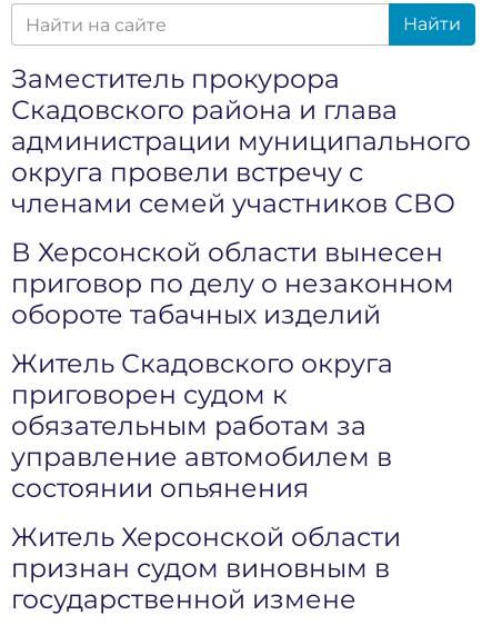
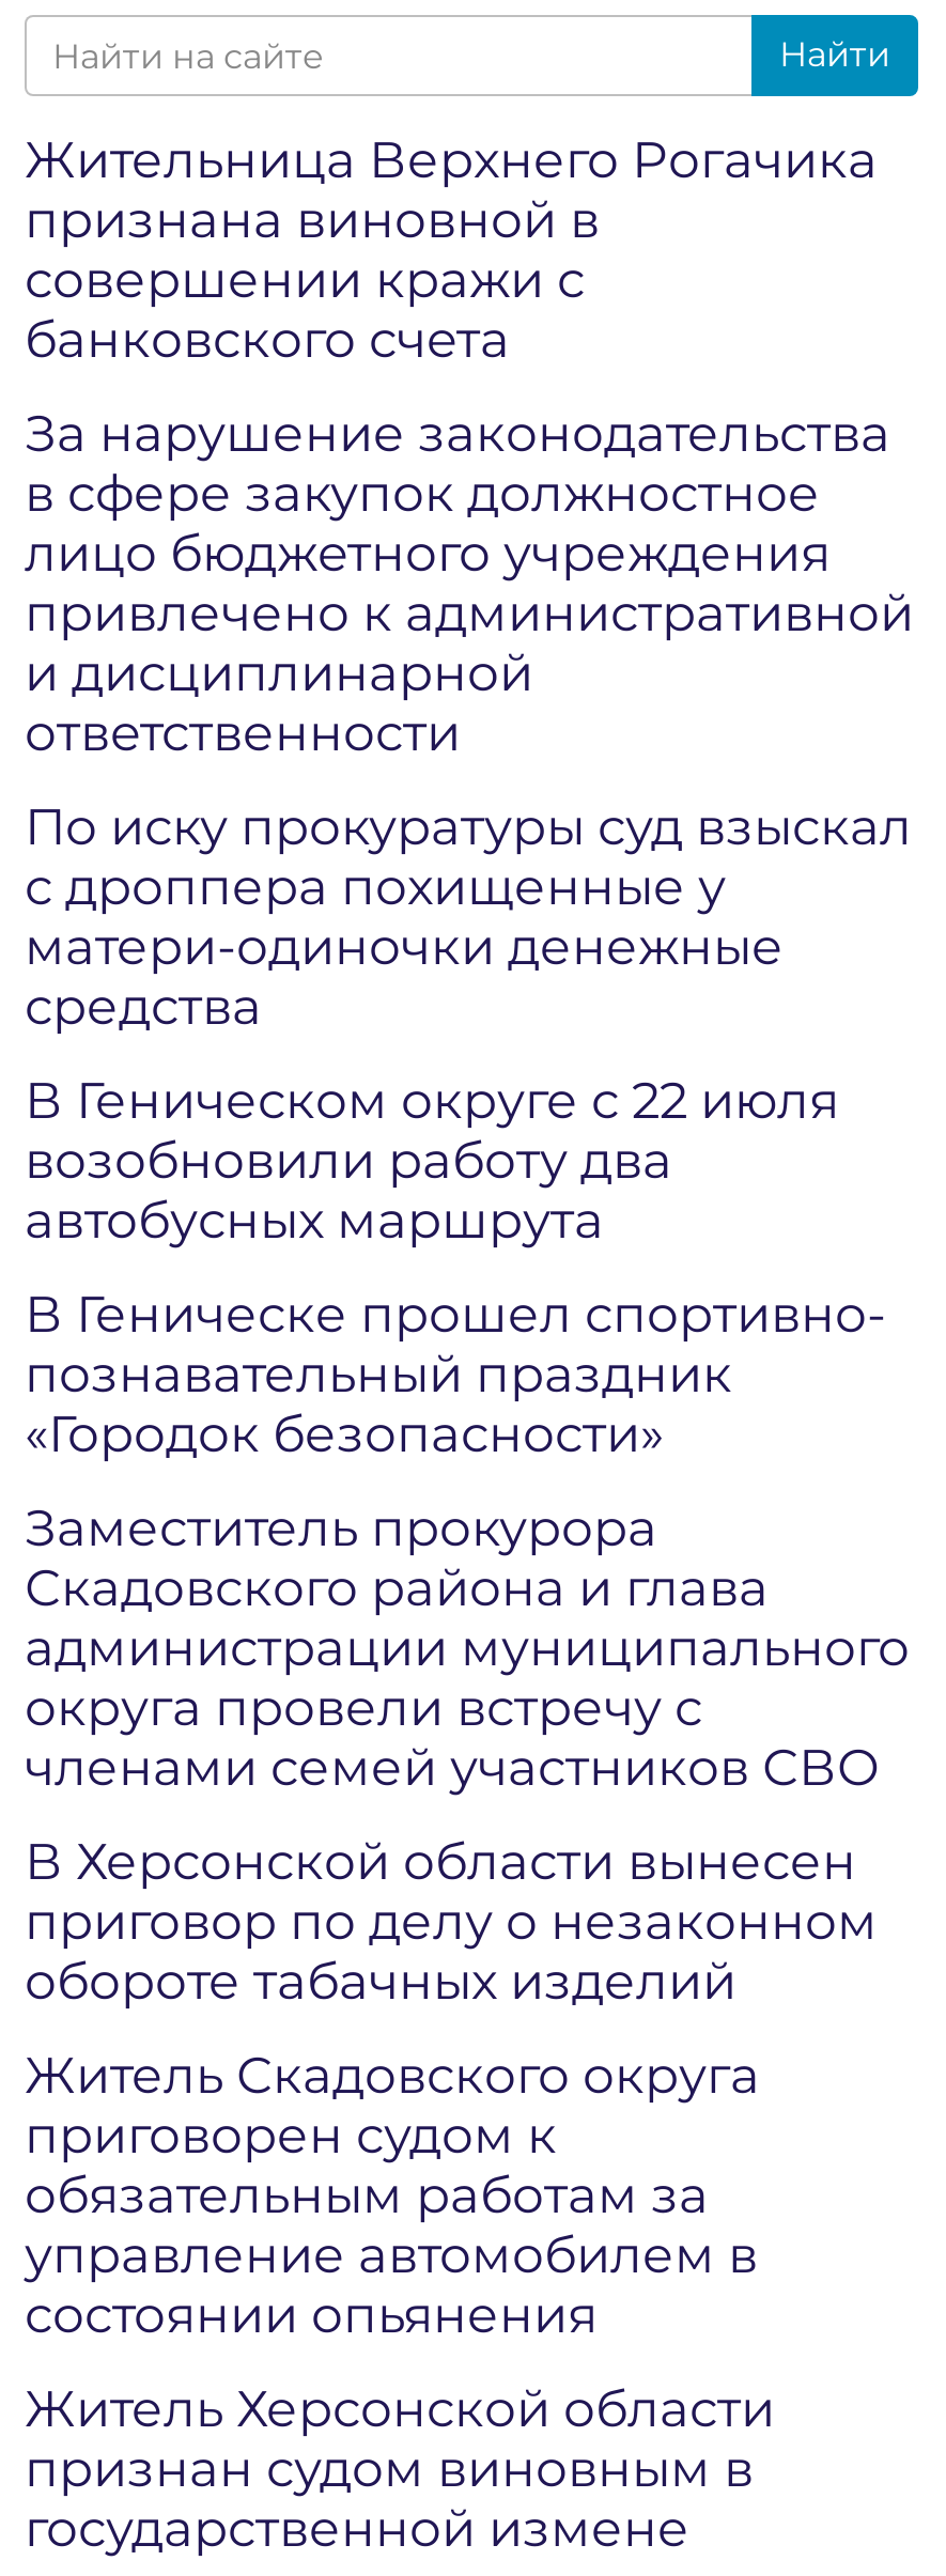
+ Жительница Верхнего Рогачика
+ признана виновной в
+ совершении кражи с
+ банковского счета
+ За нарушение законодательства
+ в сфере закупок должностное
+ лицо бюджетного учреждения
+ привлечено к административной
+ и дисциплинарной
+ ответственности
+ По иску прокуратуры суд взыскал
+ с дроппера похищенные у
+ матери-одиночки денежные
+ средства
+ В Геническом округе с 22 июля
+ возобновили работу два
+ автобусных маршрута
+ В Геническе прошел спортивно-
+ познавательный праздник
+ «Городок безопасности»
